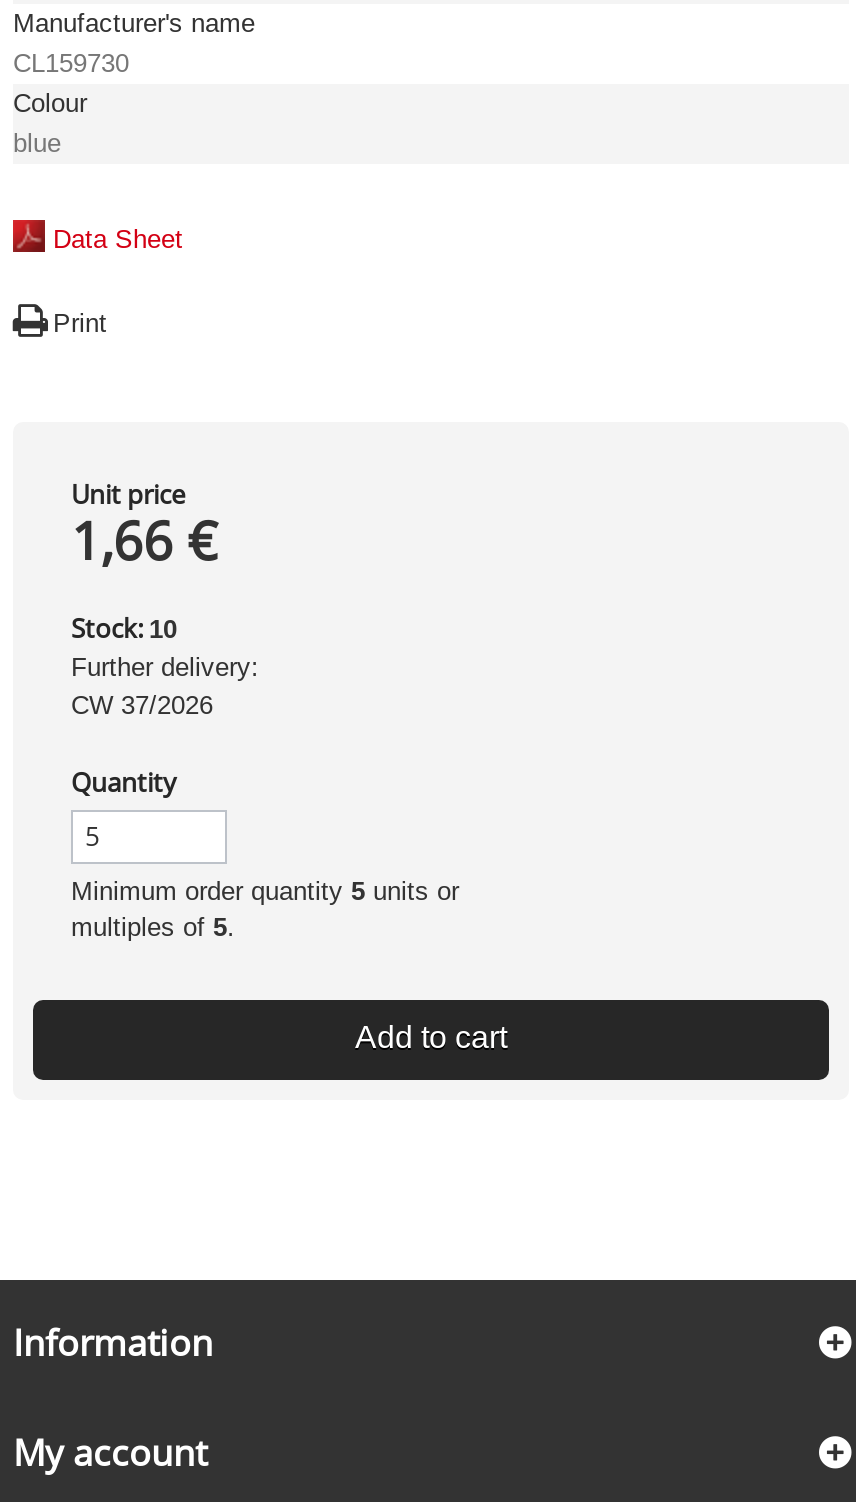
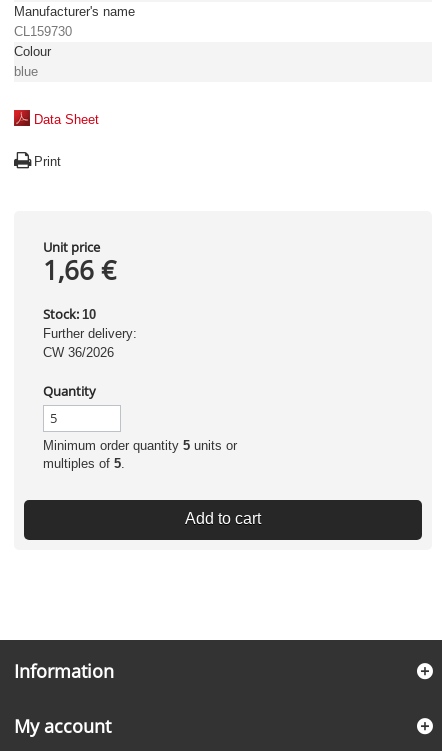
- CW 37/2026
+ CW 36/2026
